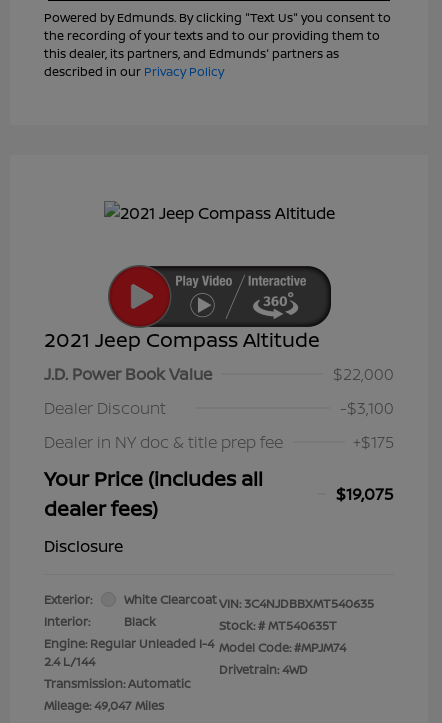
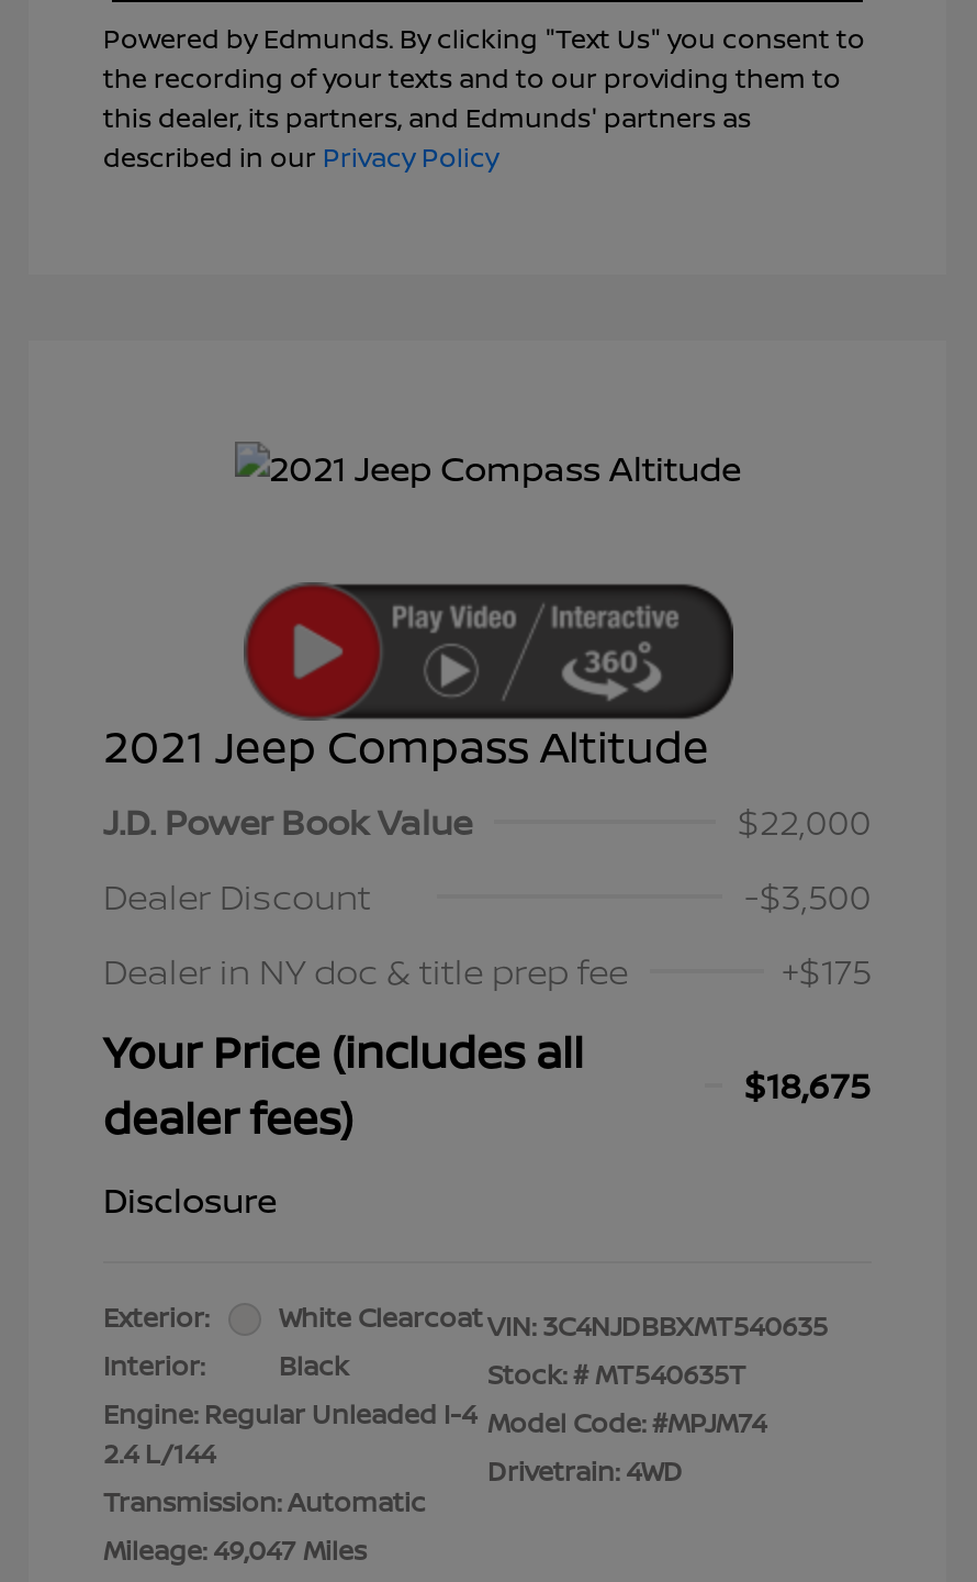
- -$3,100
+ -$3,500

- $19,075
+ $18,675
